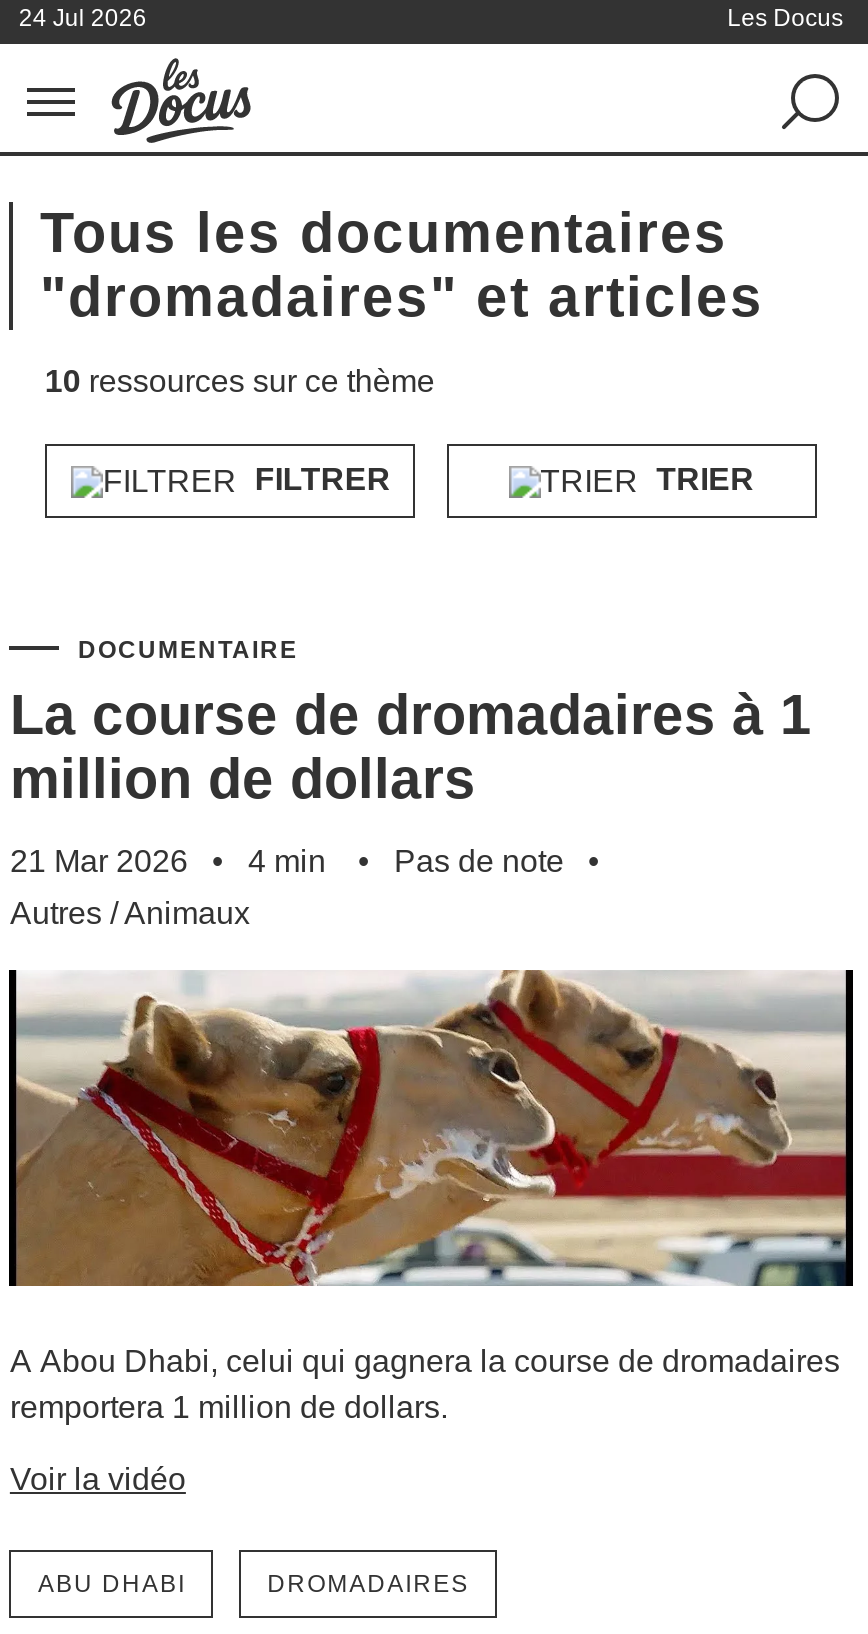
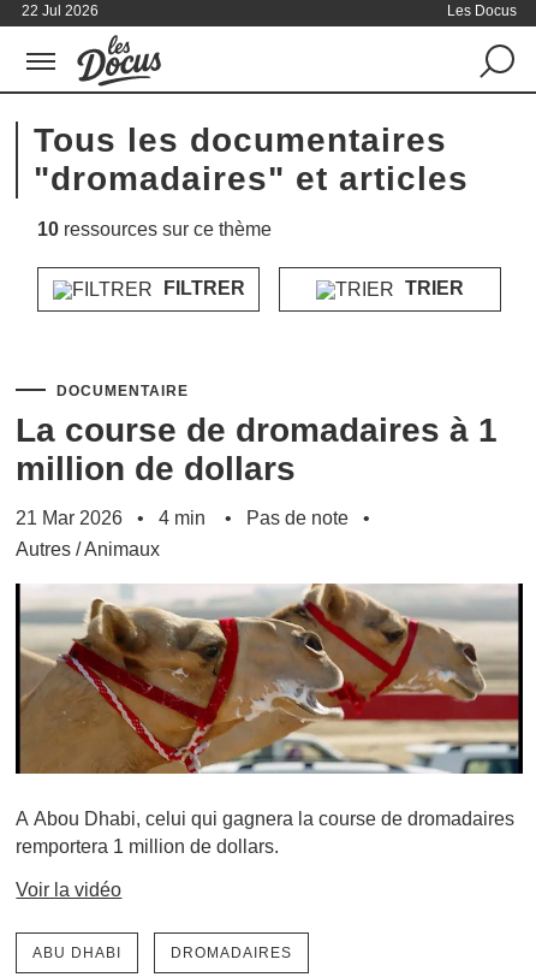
- 24 Jul 2026
+ 22 Jul 2026
